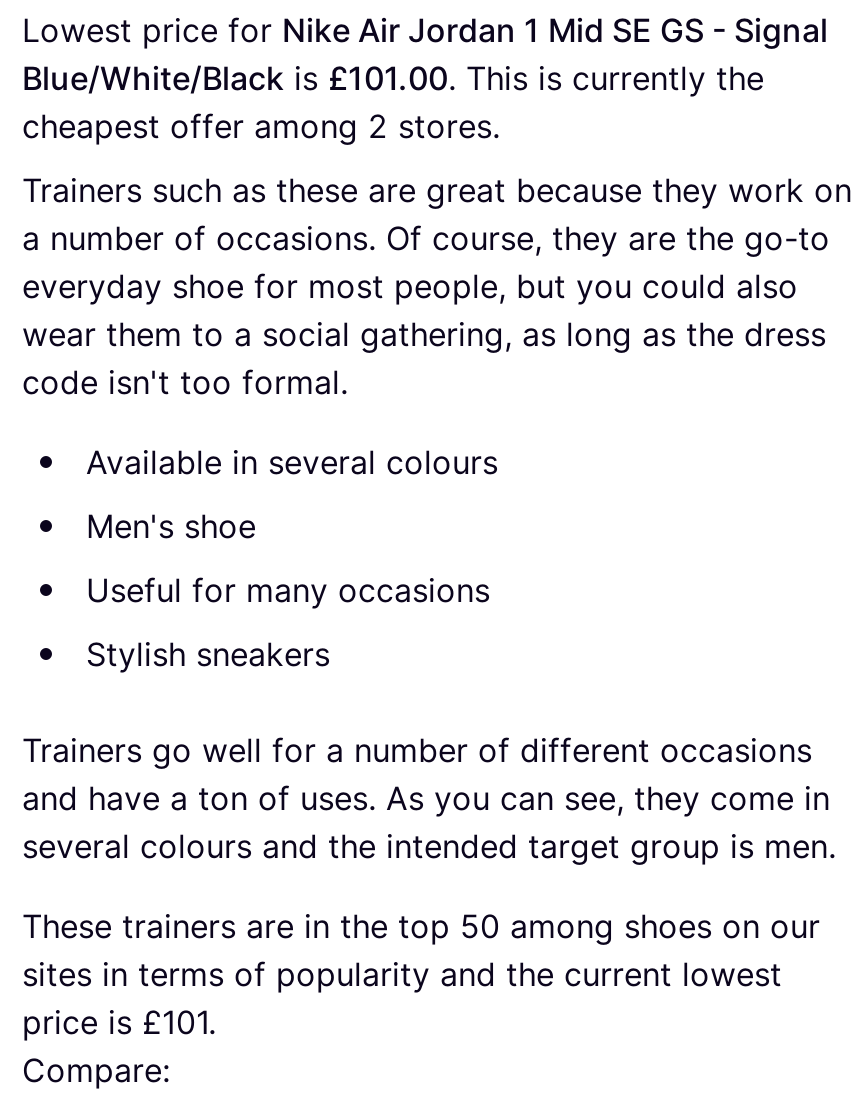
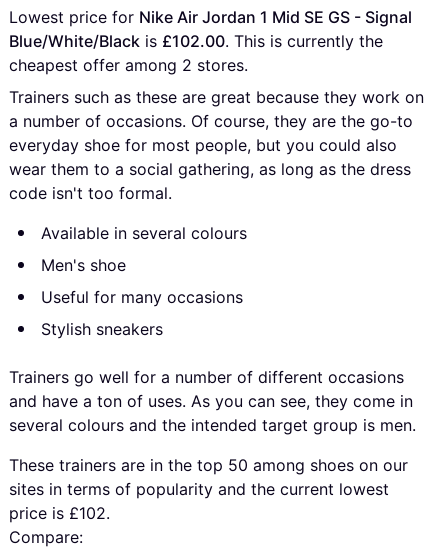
- Blue/White/Black is £101.00. This is currently the
+ Blue/White/Black is £102.00. This is currently the

- price is £101.
+ price is £102.
